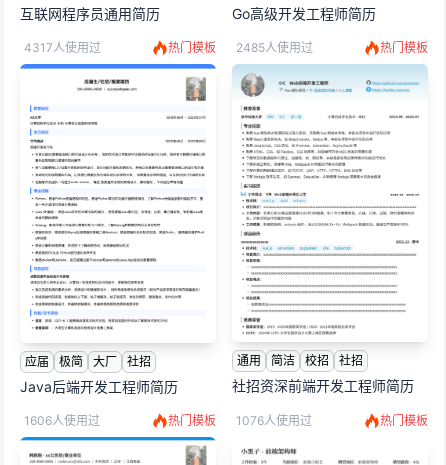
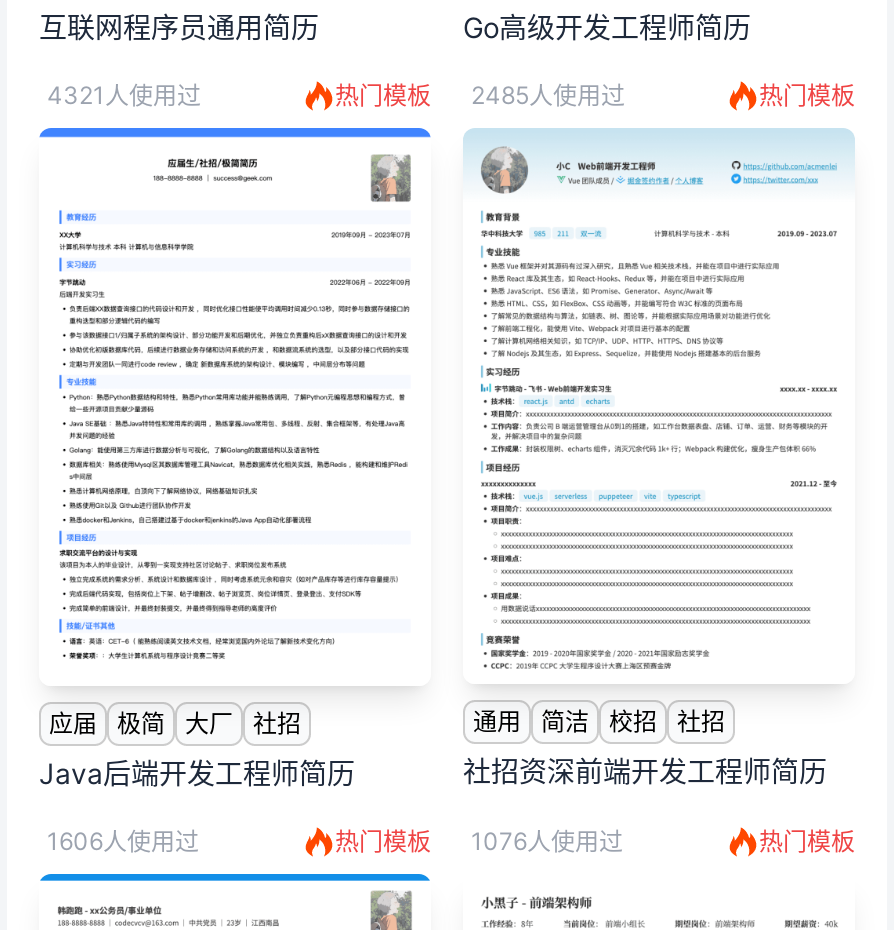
- 4317人使用过
+ 4321人使用过
